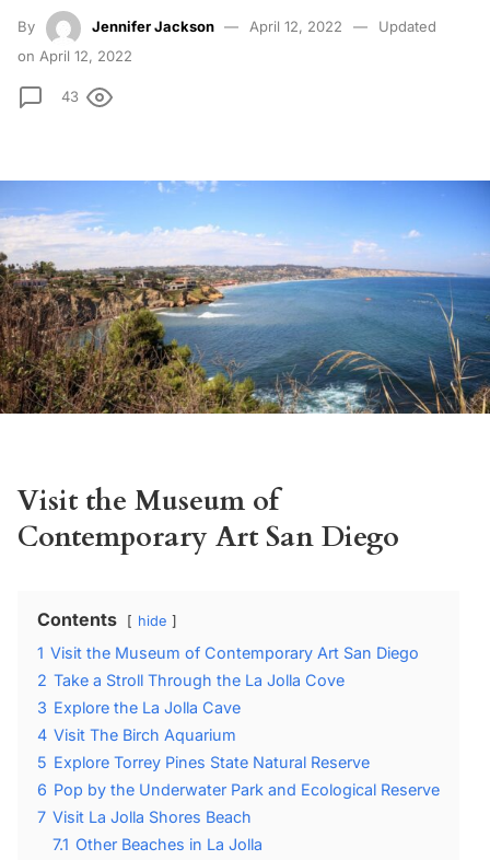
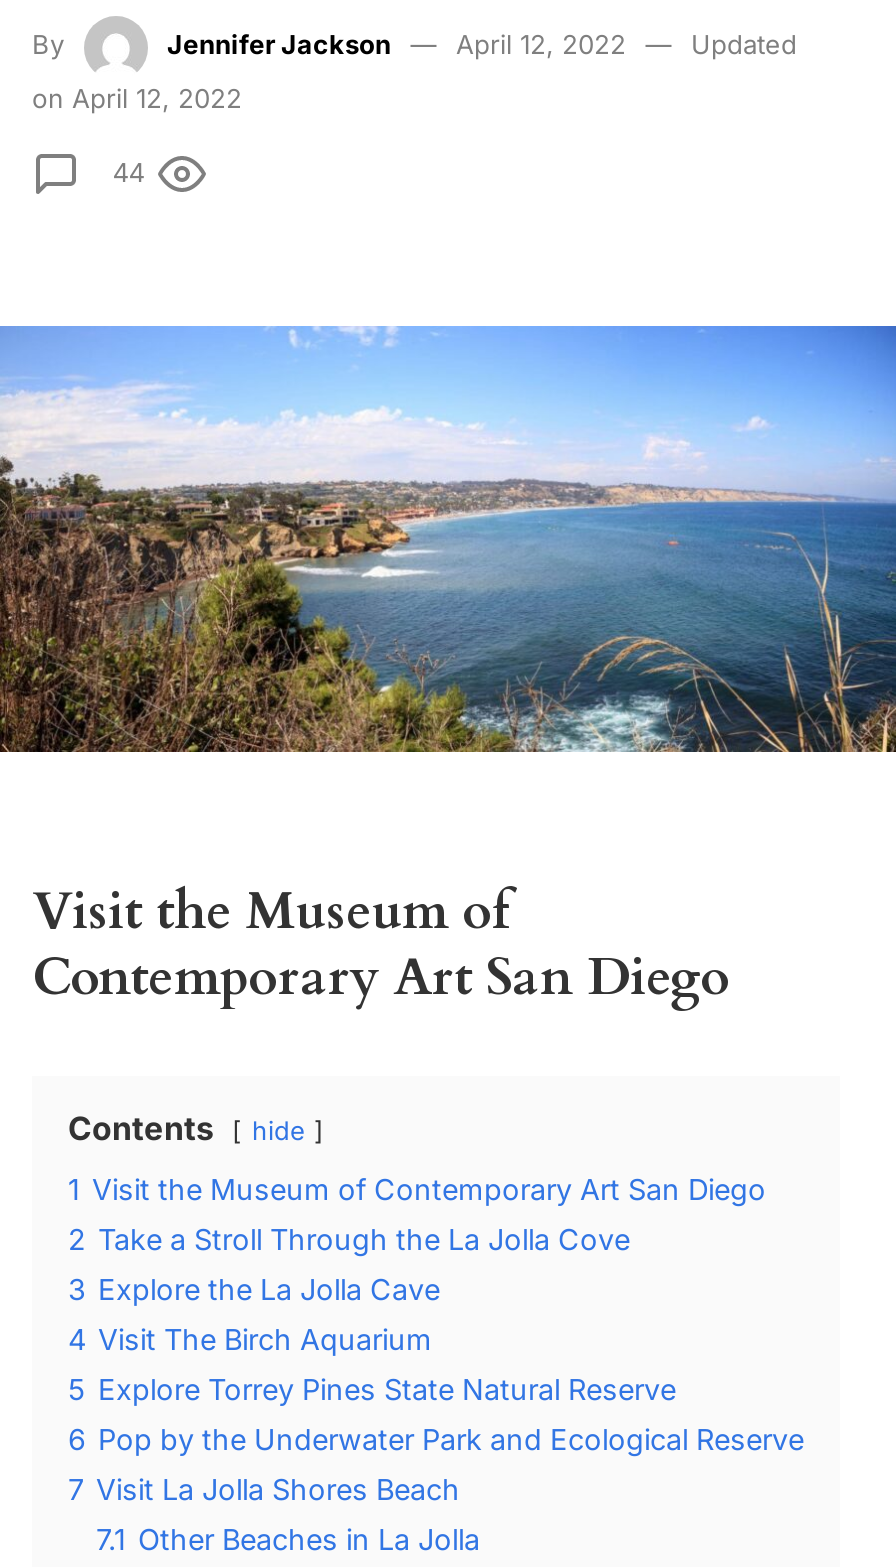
- 43
+ 44
